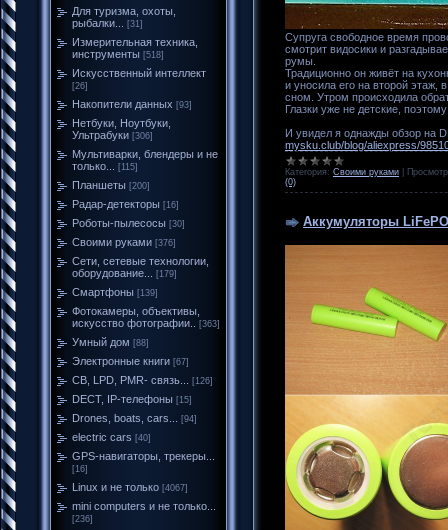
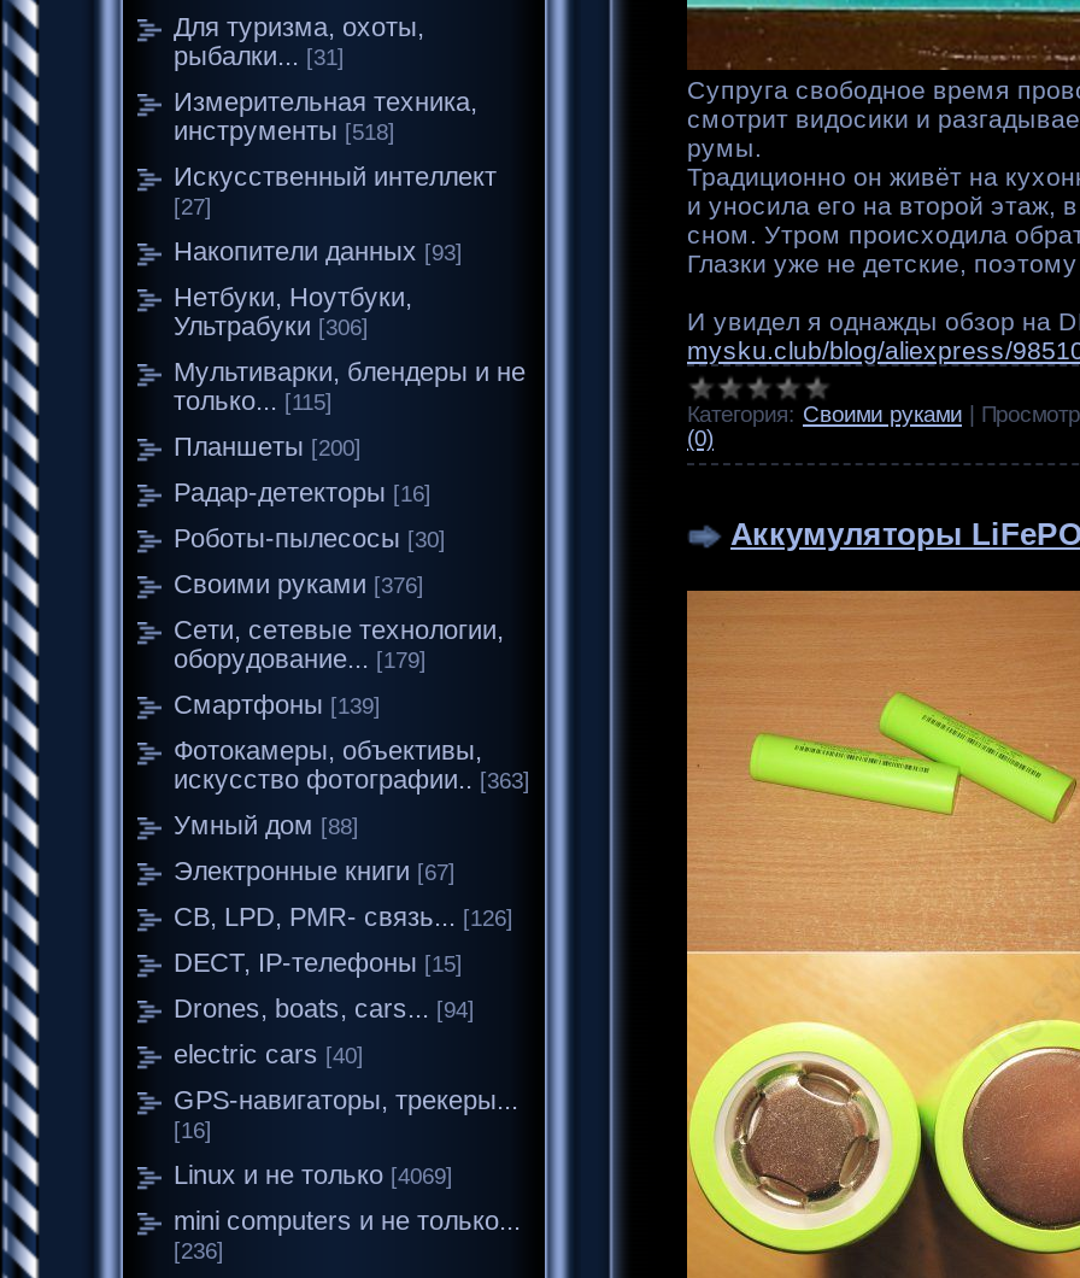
- [26]
+ [27]

- Linux и не только [4067]
+ Linux и не только [4069]
